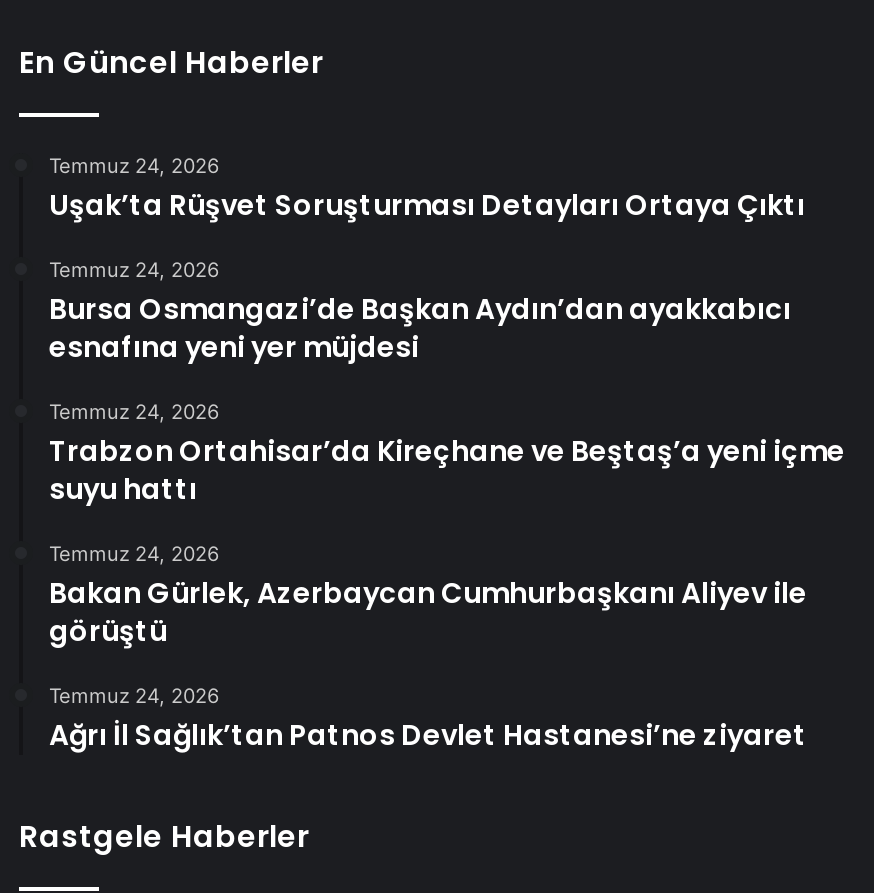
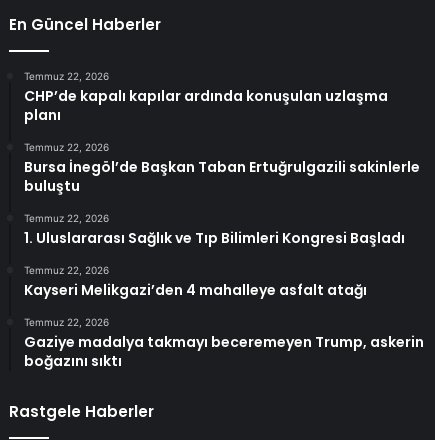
- Temmuz 24, 2026
- Uşak’ta Rüşvet Soruşturması Detayları Ortaya Çıktı
+ Temmuz 22, 2026
+ CHP’de kapalı kapılar ardında konuşulan uzlaşma
+ planı

- Temmuz 24, 2026
- Bursa Osmangazi’de Başkan Aydın’dan ayakkabıcı
- esnafına yeni yer müjdesi
+ Temmuz 22, 2026
+ Bursa İnegöl’de Başkan Taban Ertuğrulgazili sakinlerle
+ buluştu

- Temmuz 24, 2026
- Trabzon Ortahisar’da Kireçhane ve Beştaş’a yeni içme
- suyu hattı
+ Temmuz 22, 2026
+ 1. Uluslararası Sağlık ve Tıp Bilimleri Kongresi Başladı

- Temmuz 24, 2026
- Bakan Gürlek, Azerbaycan Cumhurbaşkanı Aliyev ile
- görüştü
+ Temmuz 22, 2026
+ Kayseri Melikgazi’den 4 mahalleye asfalt atağı

- Temmuz 24, 2026
- Ağrı İl Sağlık’tan Patnos Devlet Hastanesi’ne ziyaret
+ Temmuz 22, 2026
+ Gaziye madalya takmayı beceremeyen Trump, askerin
+ boğazını sıktı
